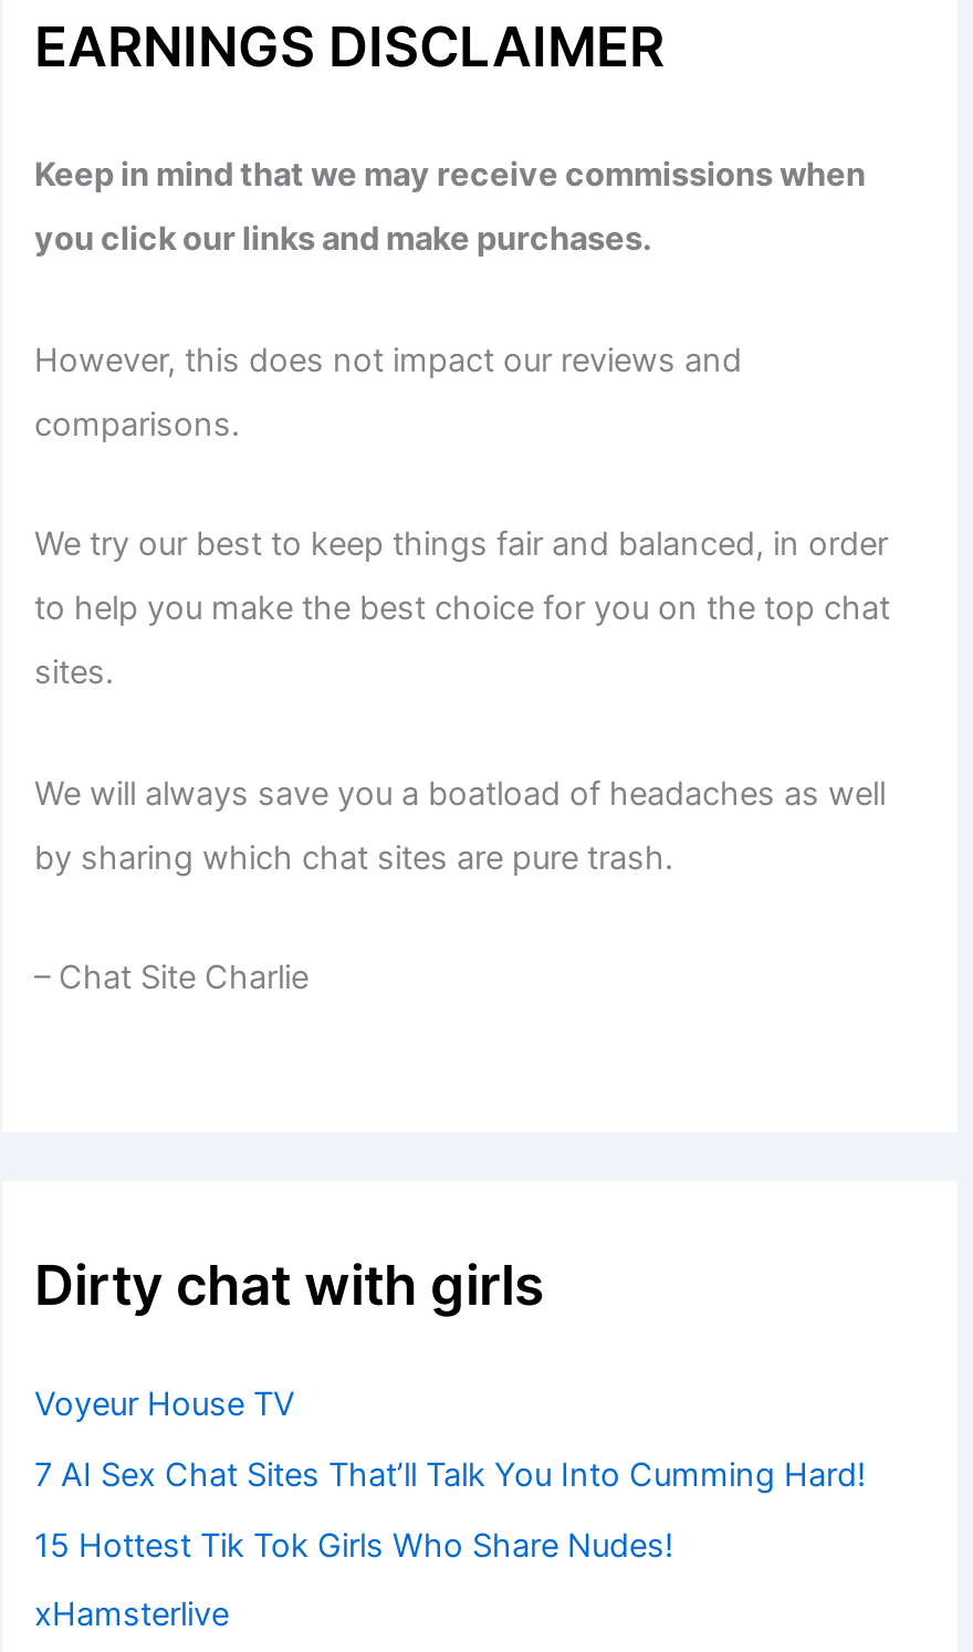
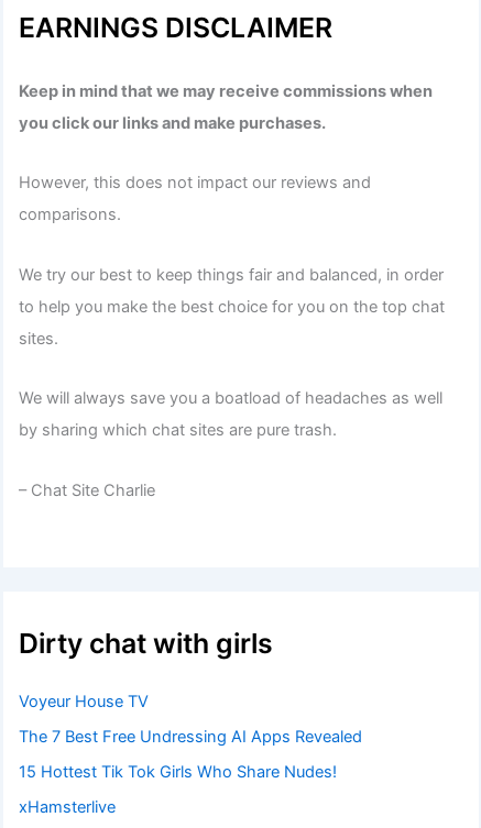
- 7 AI Sex Chat Sites That’ll Talk You Into Cumming Hard!
+ The 7 Best Free Undressing AI Apps Revealed
